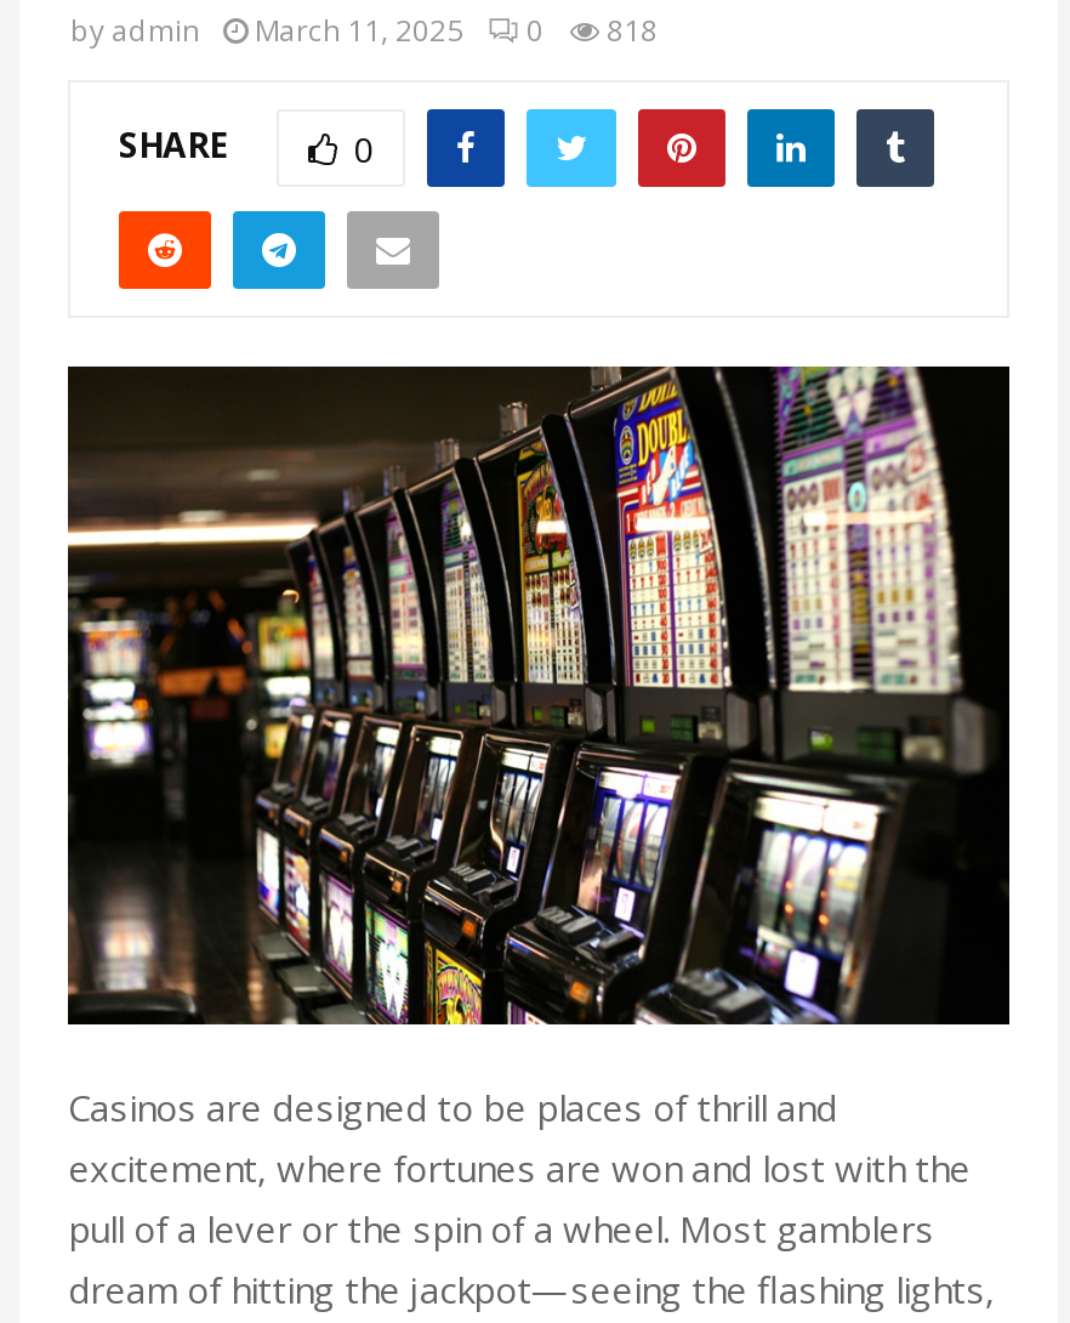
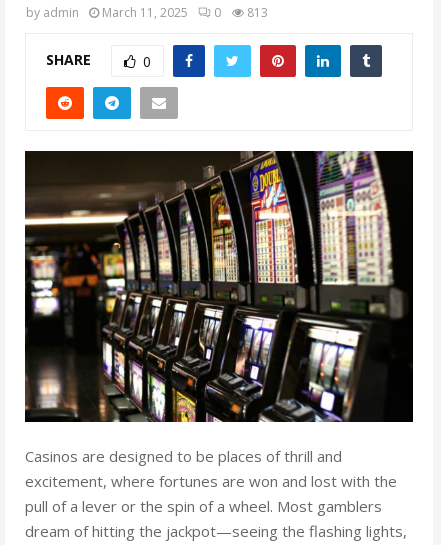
- by admin March 11, 2025 0 818
+ by admin March 11, 2025 0 813
